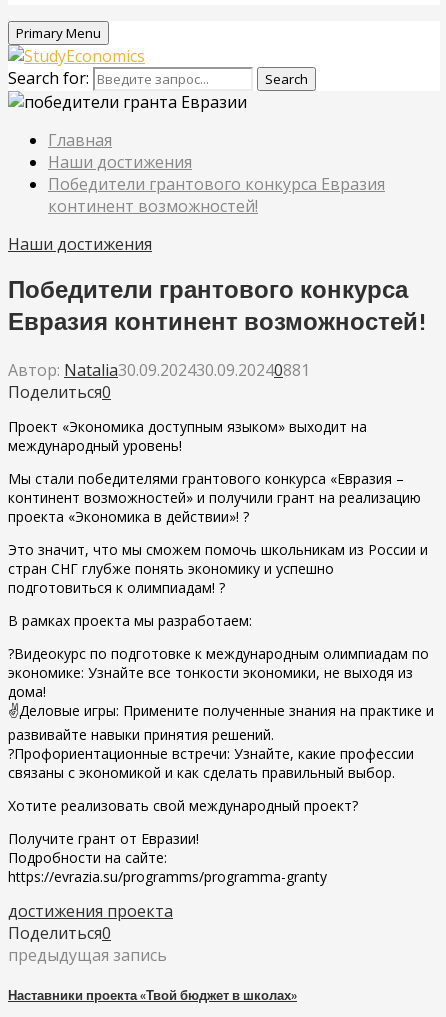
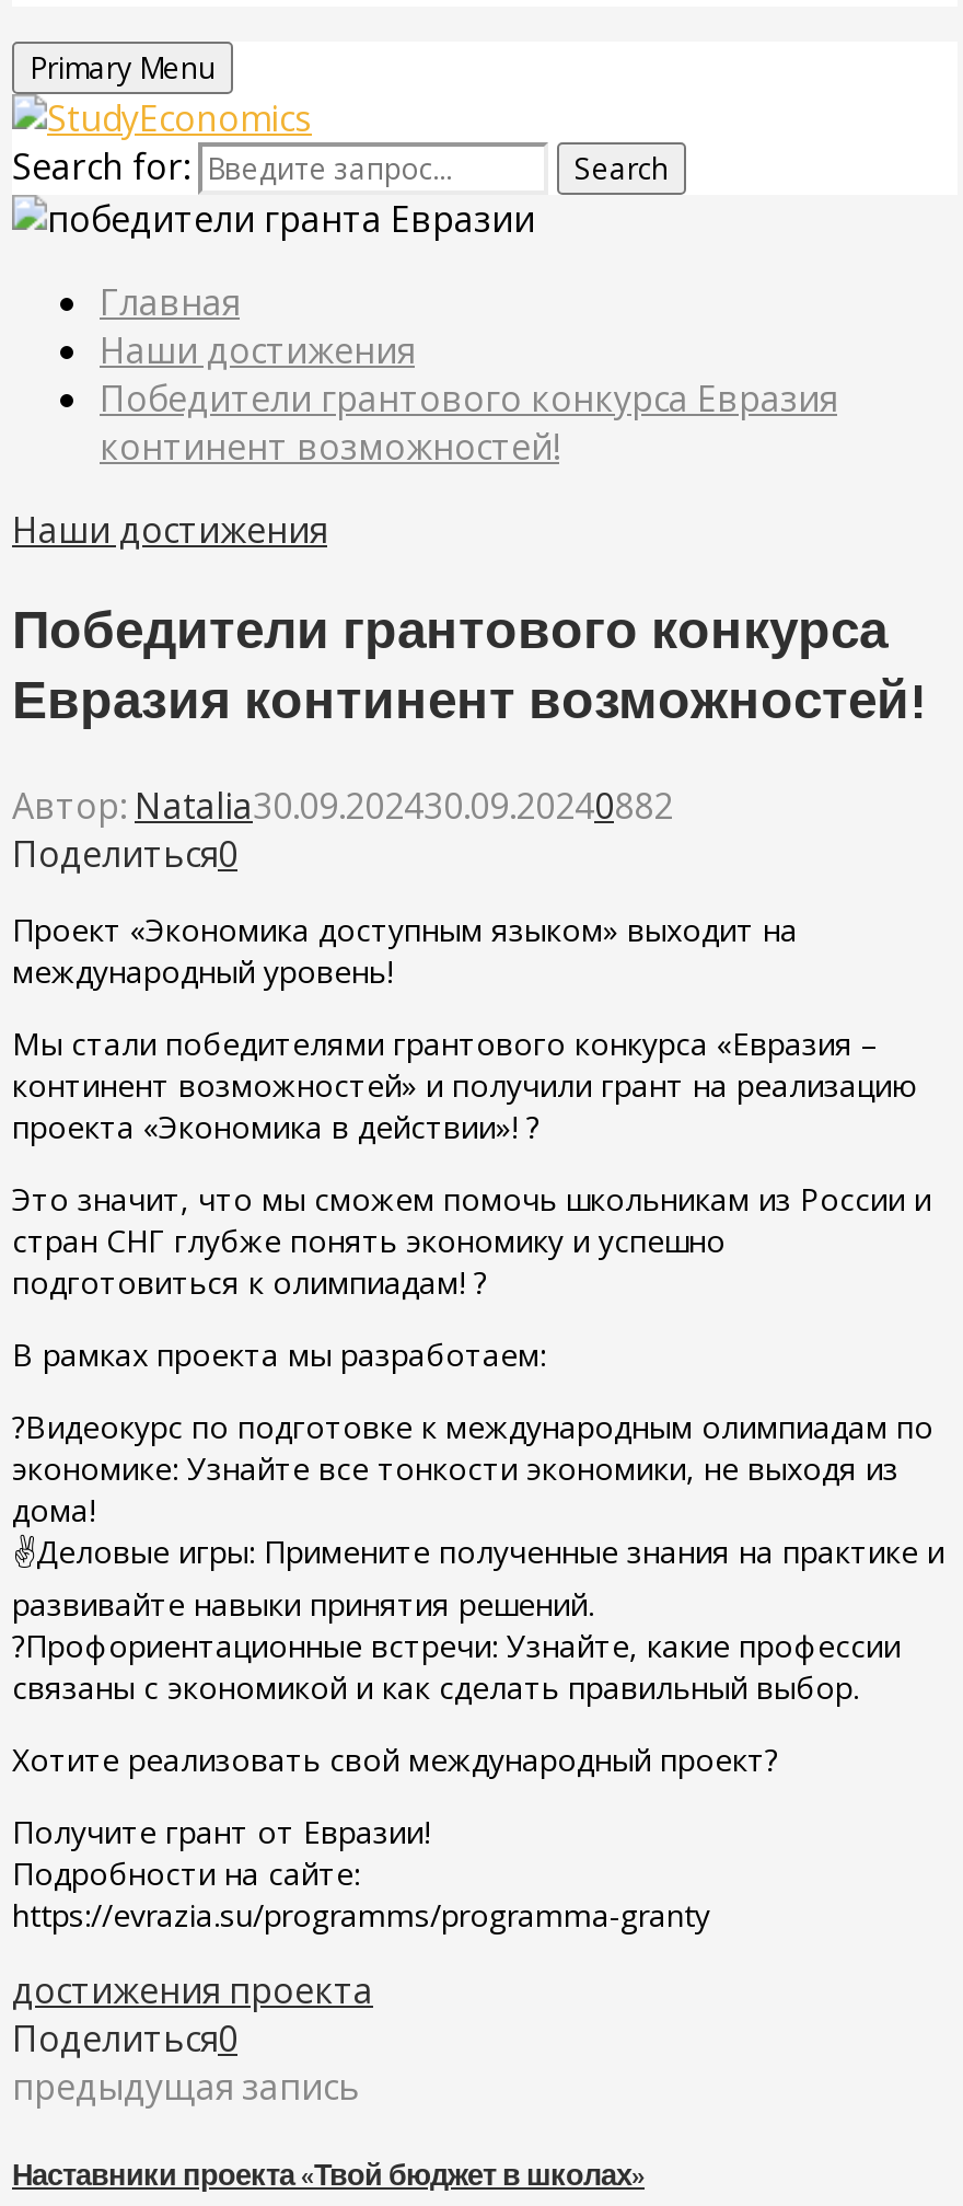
- Автор: Natalia30.09.202430.09.20240881
+ Автор: Natalia30.09.202430.09.20240882
